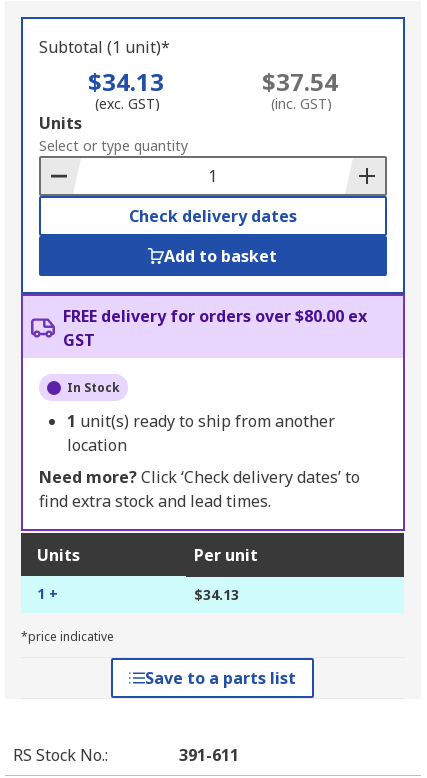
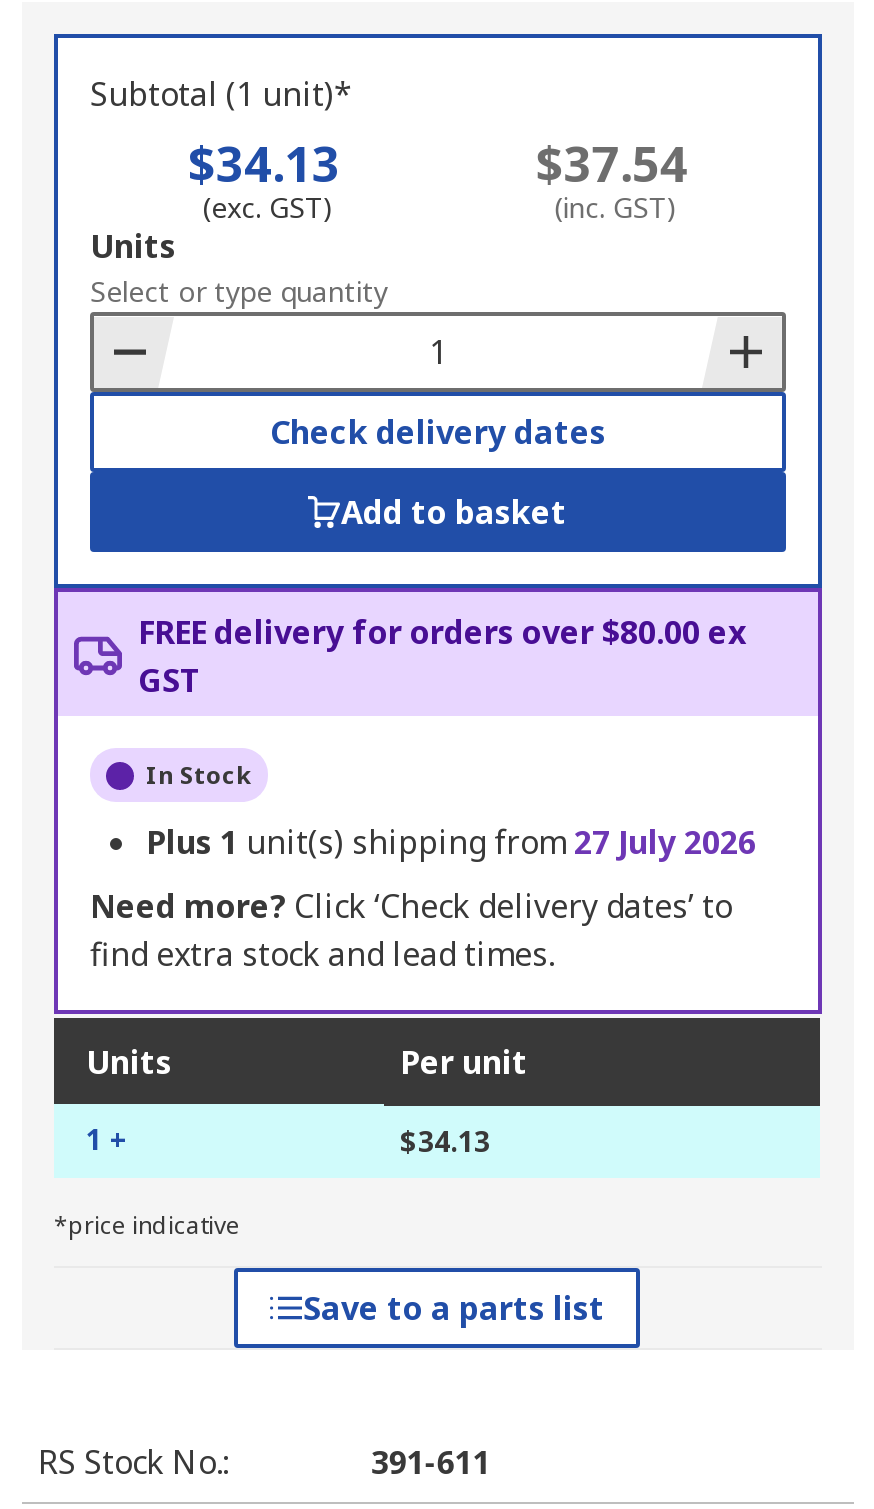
- 1 unit(s) ready to ship from another
- location
+ Plus 1 unit(s) shipping from 27 July 2026
